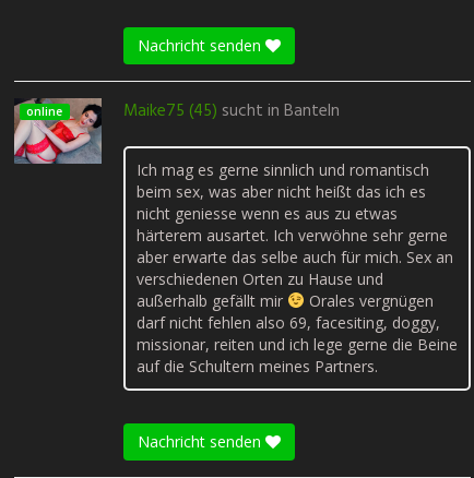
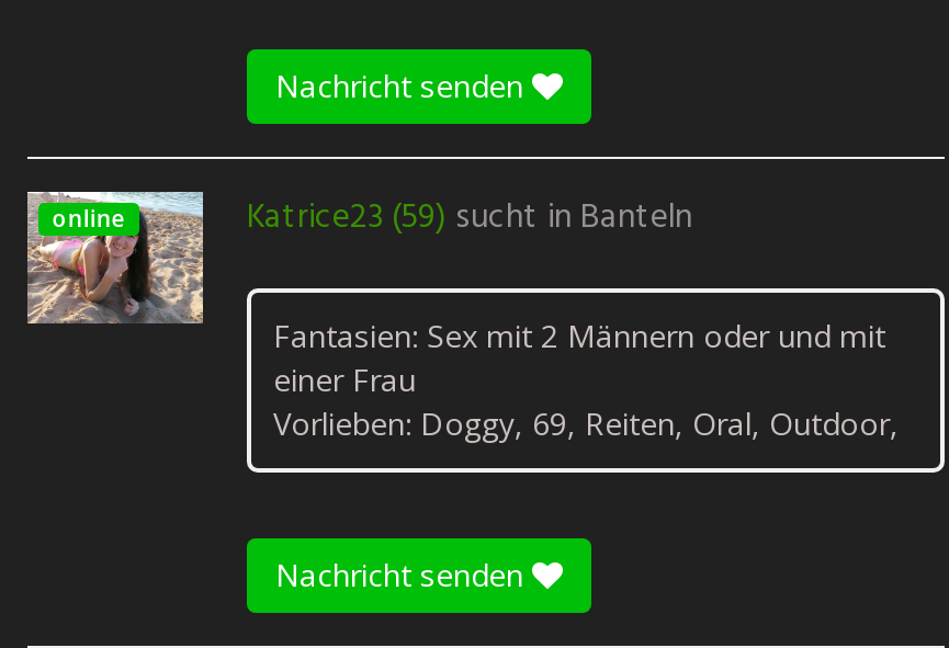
- [image]
- Maike75 (45) sucht in Banteln
+ [image]
+ Katrice23 (59) sucht in Banteln

- Ich mag es gerne sinnlich und romantisch
- beim sex, was aber nicht heißt das ich es
- nicht geniesse wenn es aus zu etwas
- härterem ausartet. Ich verwöhne sehr gerne
- aber erwarte das selbe auch für mich. Sex an
- verschiedenen Orten zu Hause und
- außerhalb gefällt mir
- Orales vergnügen
- darf nicht fehlen also 69, facesiting, doggy,
- missionar, reiten und ich lege gerne die Beine
- auf die Schultern meines Partners.
+ Fantasien: Sex mit 2 Männern oder und mit
+ einer Frau
+ Vorlieben: Doggy, 69, Reiten, Oral, Outdoor,
